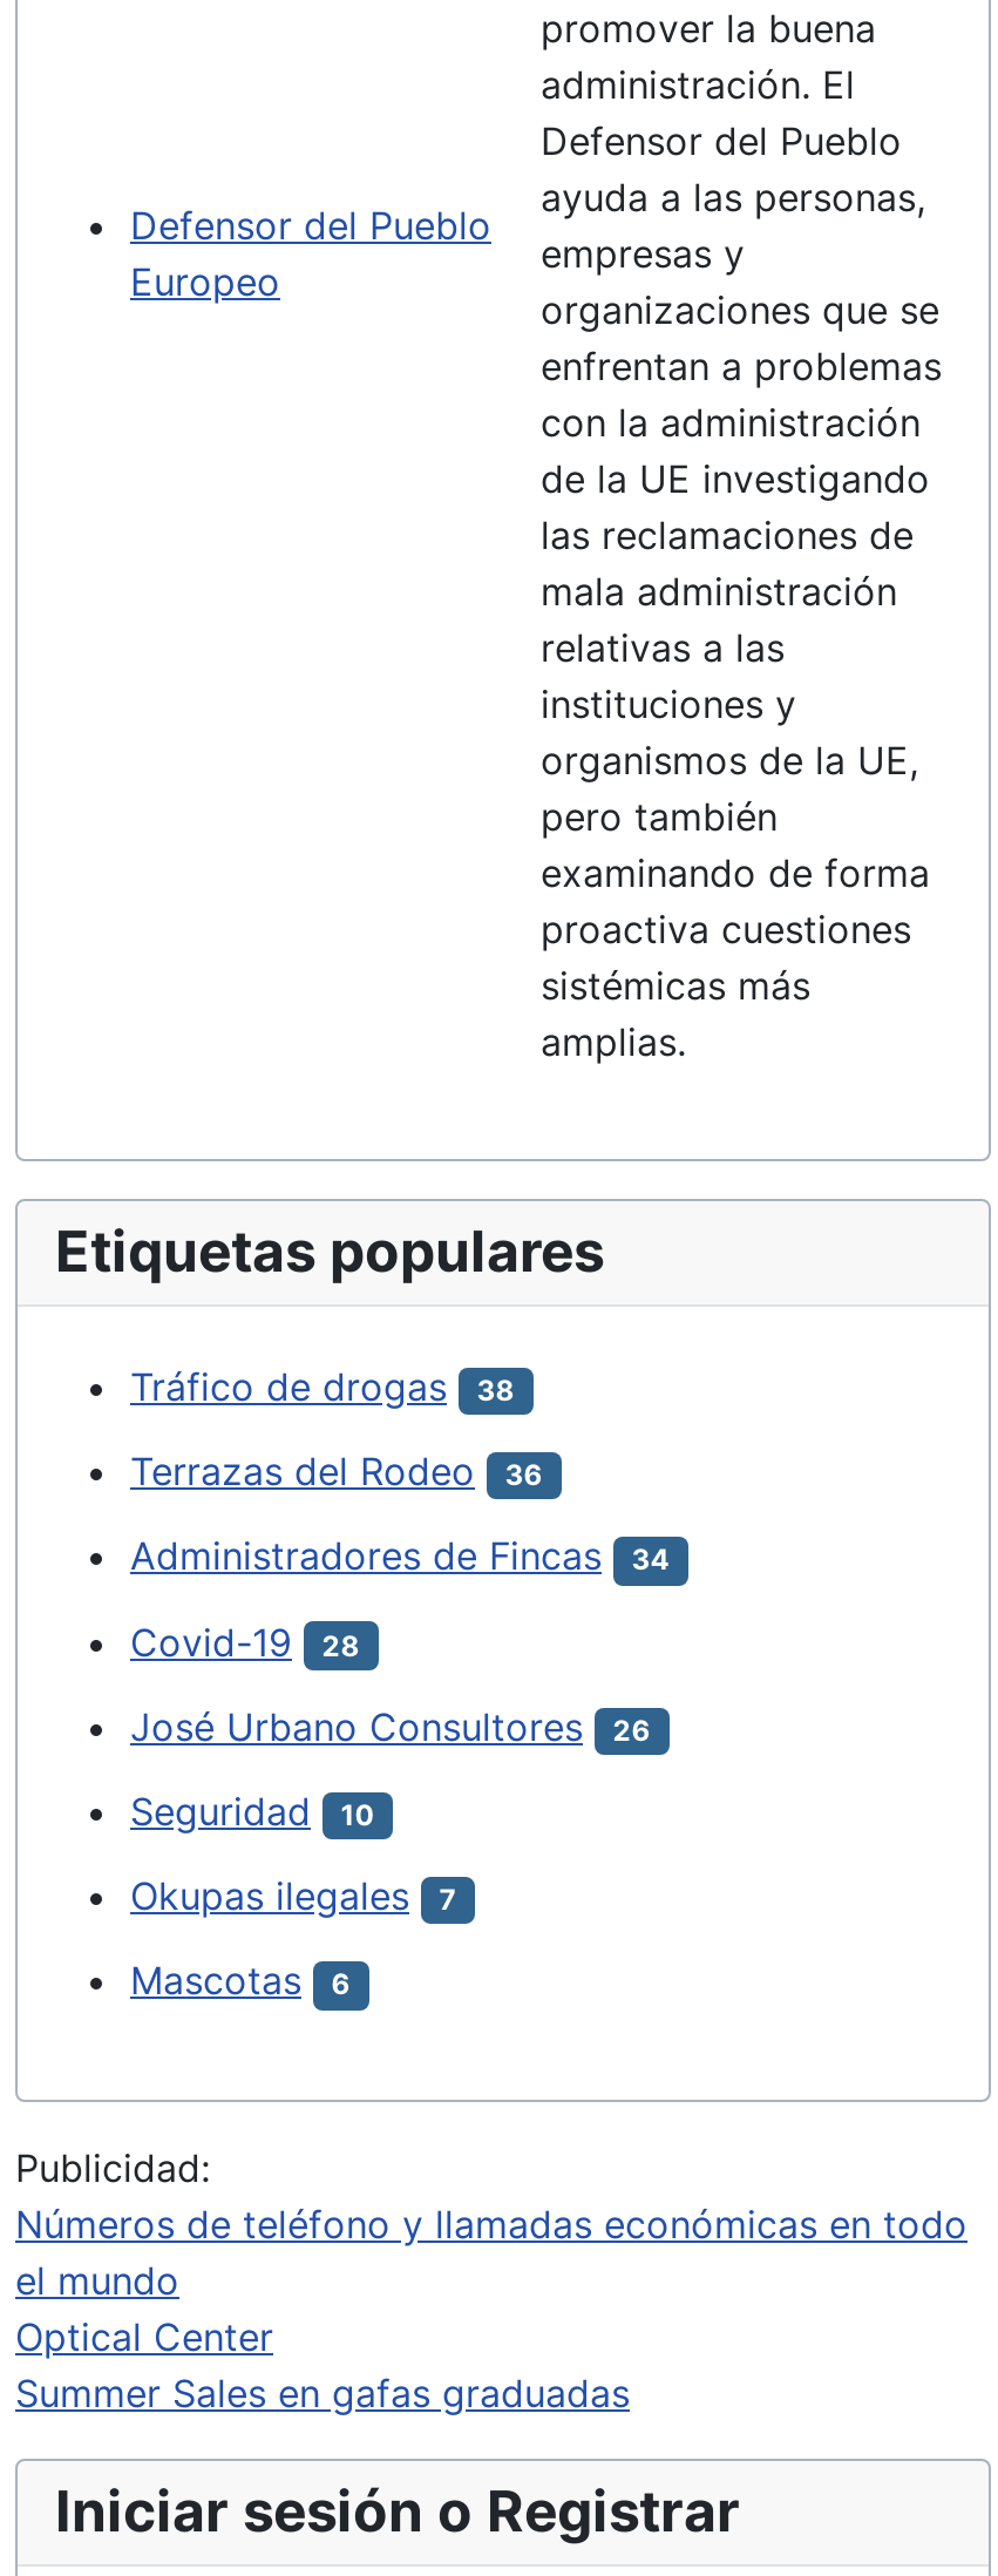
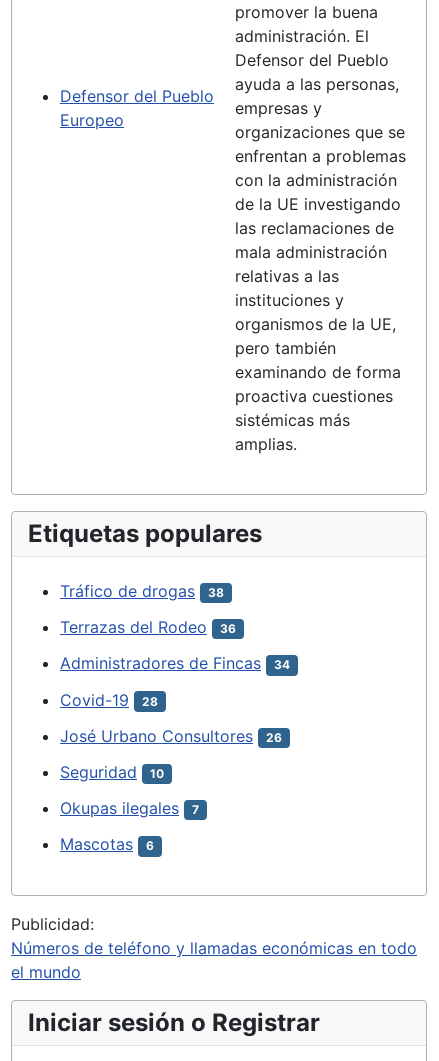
- Optical Center
- Summer Sales en gafas graduadas
